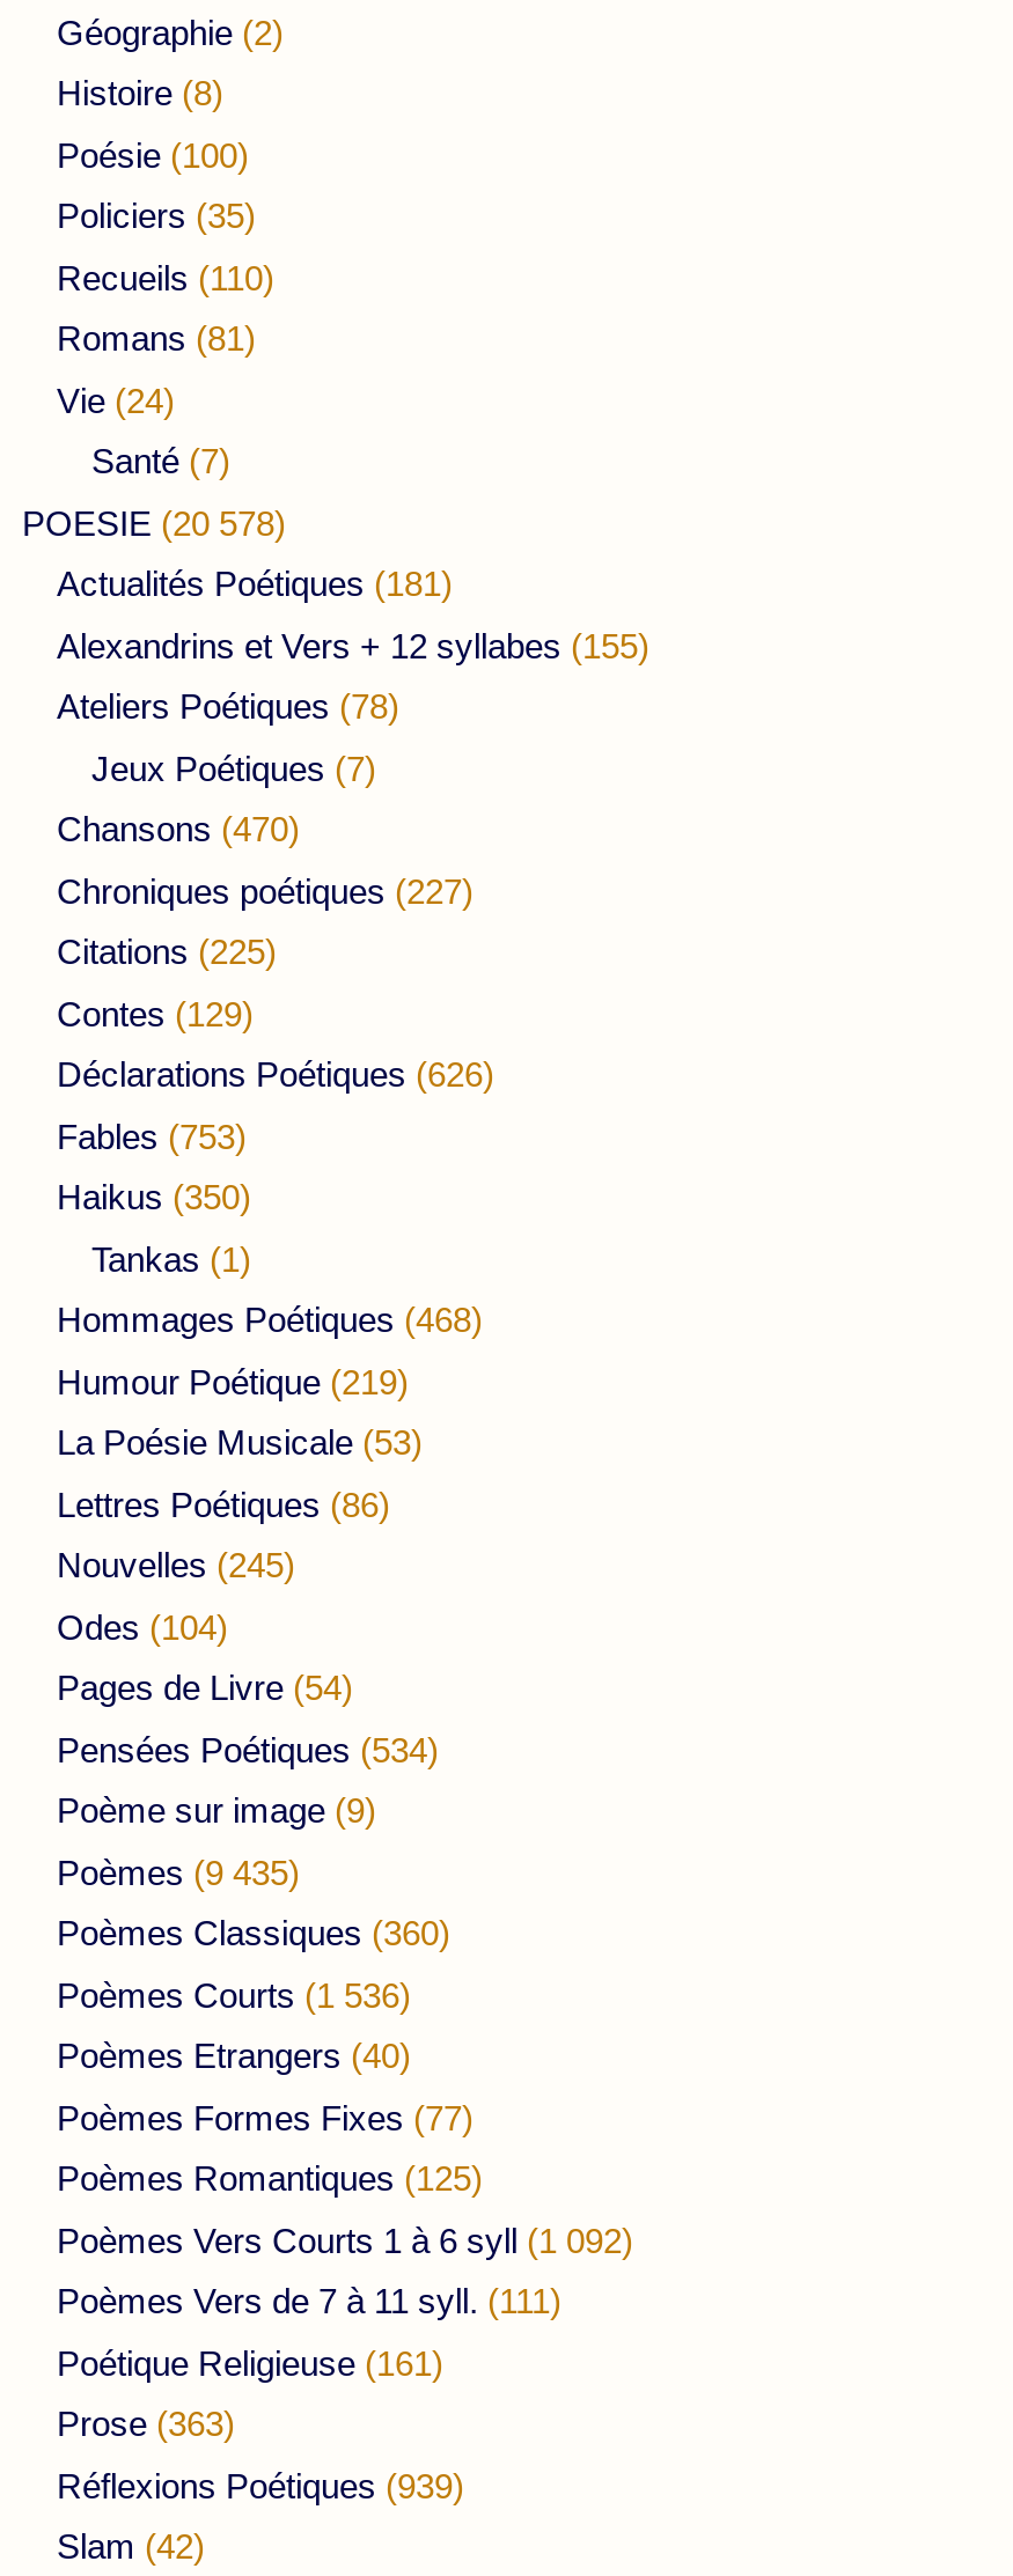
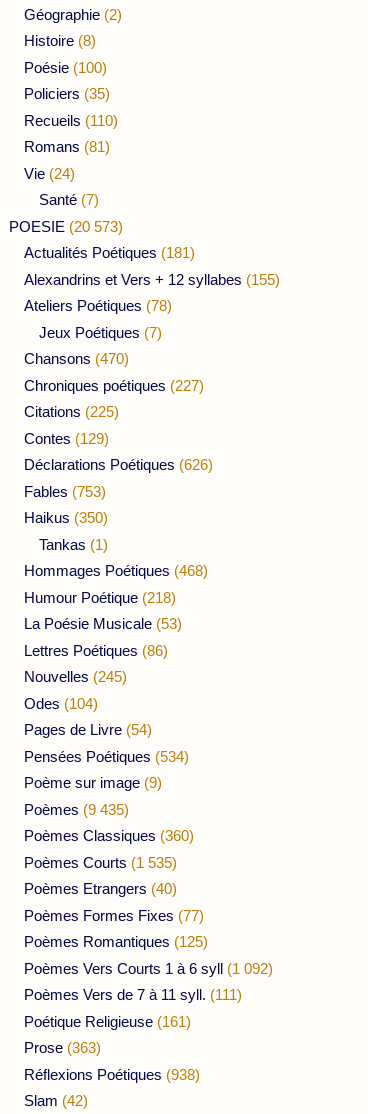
- POESIE (20 578)
+ POESIE (20 573)

- Humour Poétique (219)
+ Humour Poétique (218)

- Poèmes Courts (1 536)
+ Poèmes Courts (1 535)

- Réflexions Poétiques (939)
+ Réflexions Poétiques (938)
